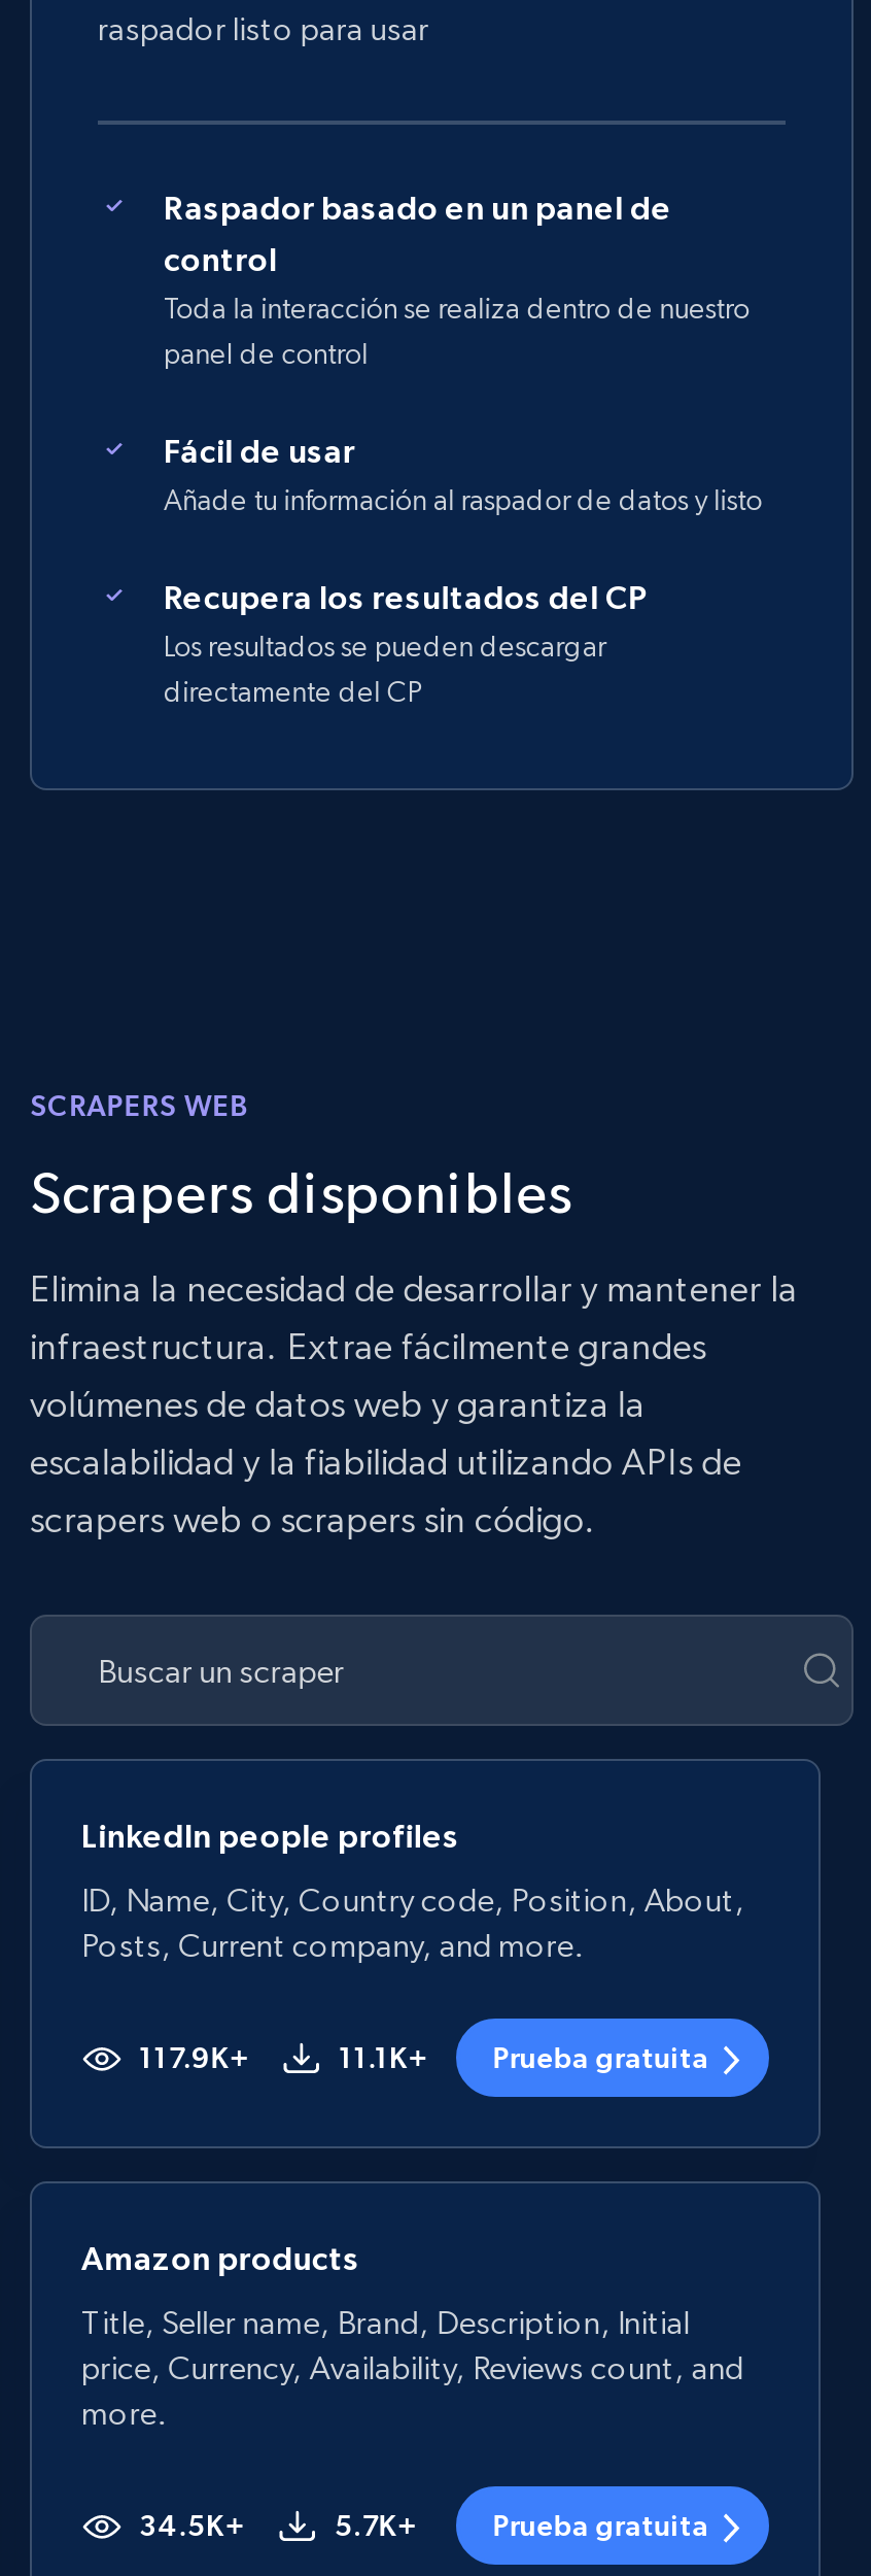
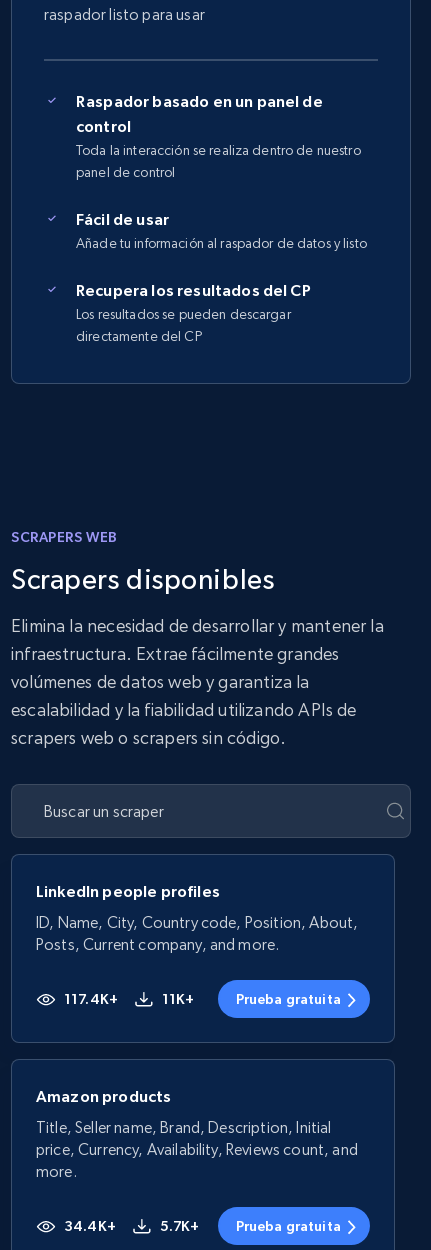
- 117.9K+
- 11.1K+
+ 117.4K+
+ 11K+

- 34.5K+
+ 34.4K+
